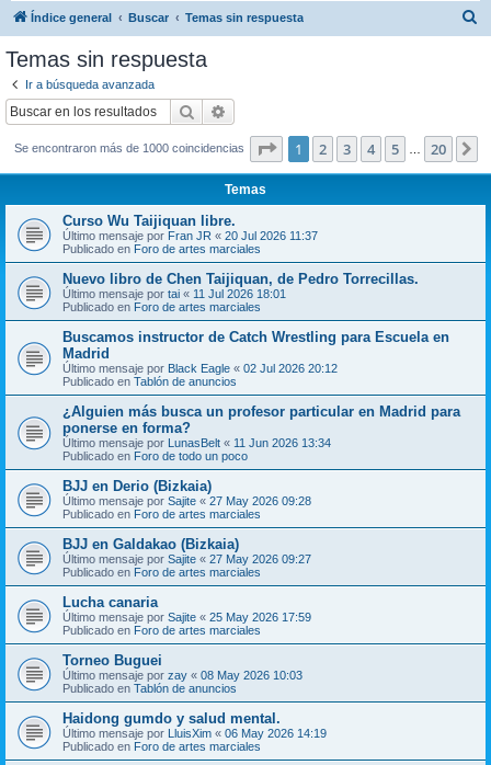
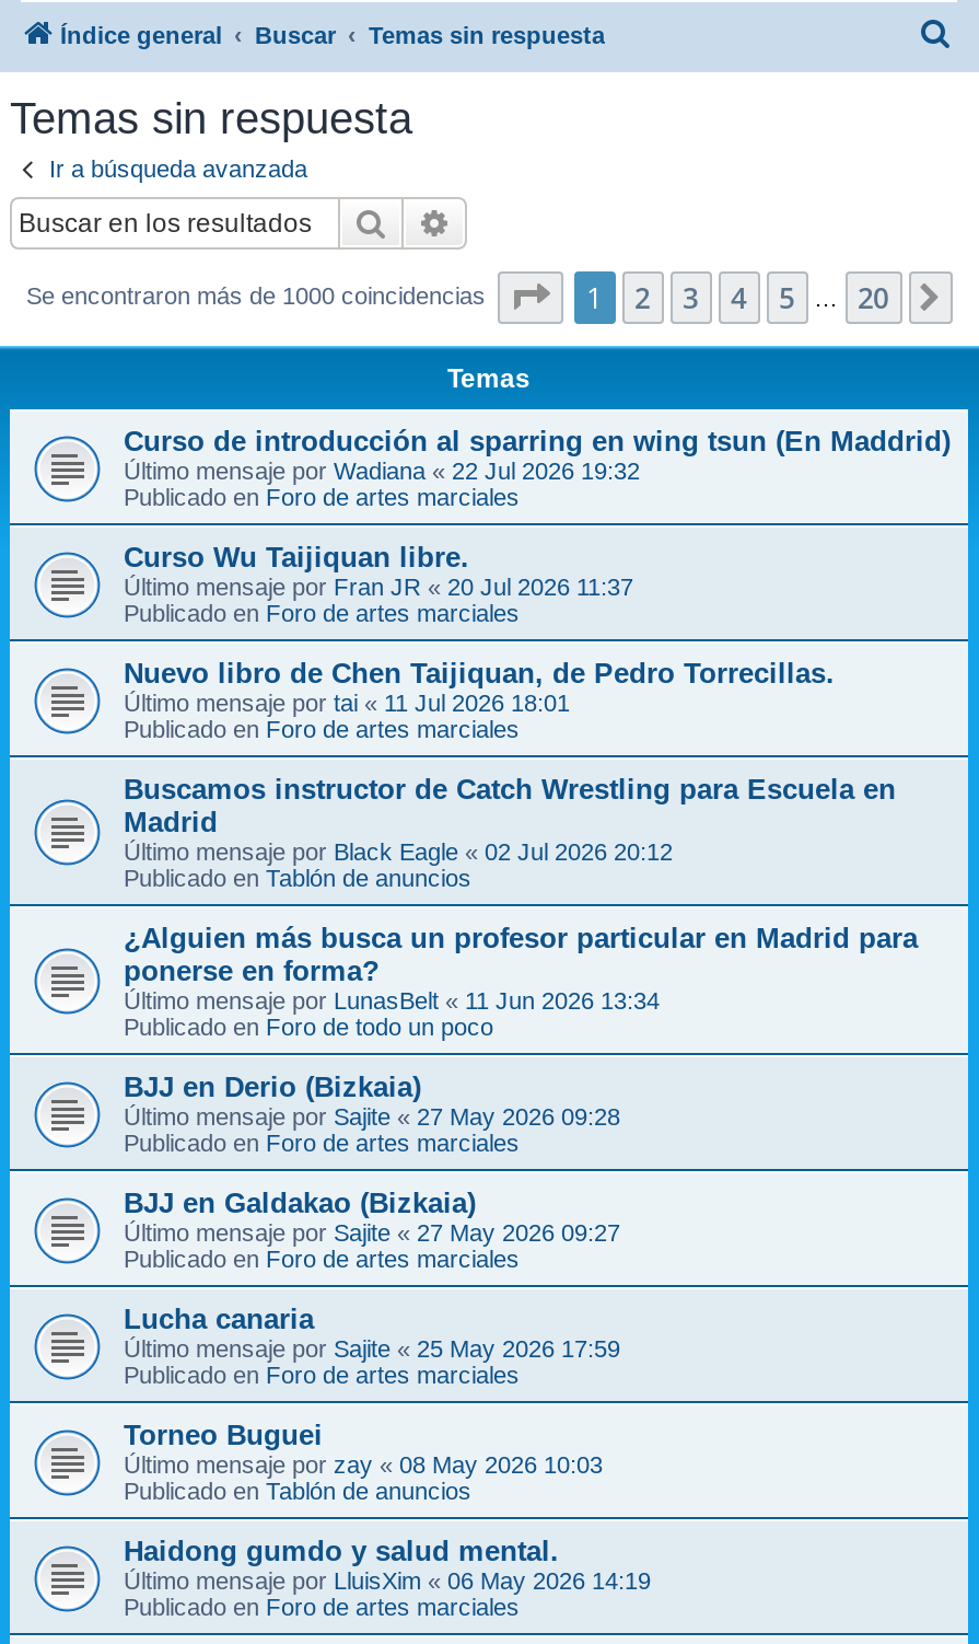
+ Curso de introducción al sparring en wing tsun (En Maddrid)
+ Último mensaje por Wadiana «22 Jul 2026 19:32
+ Publicado en Foro de artes marciales
